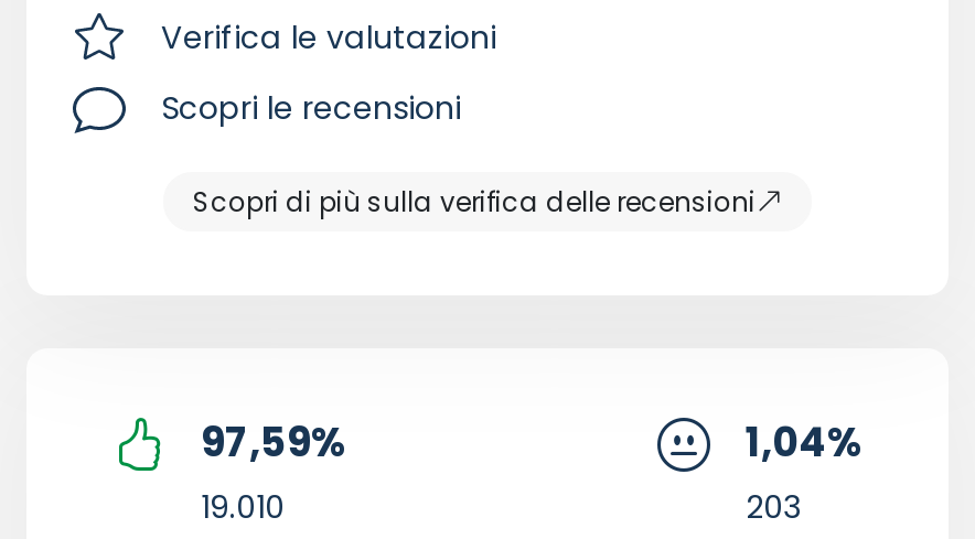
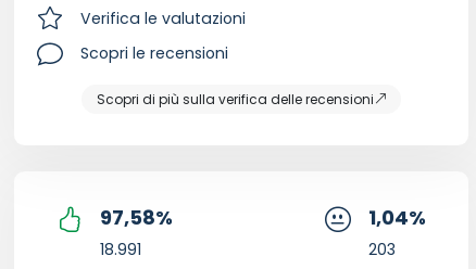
- 97,59%
+ 97,58%

- 19.010
+ 18.991
